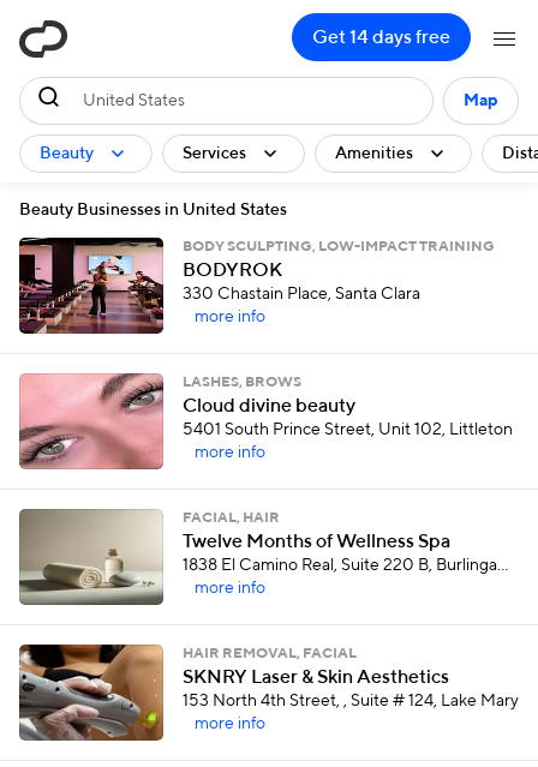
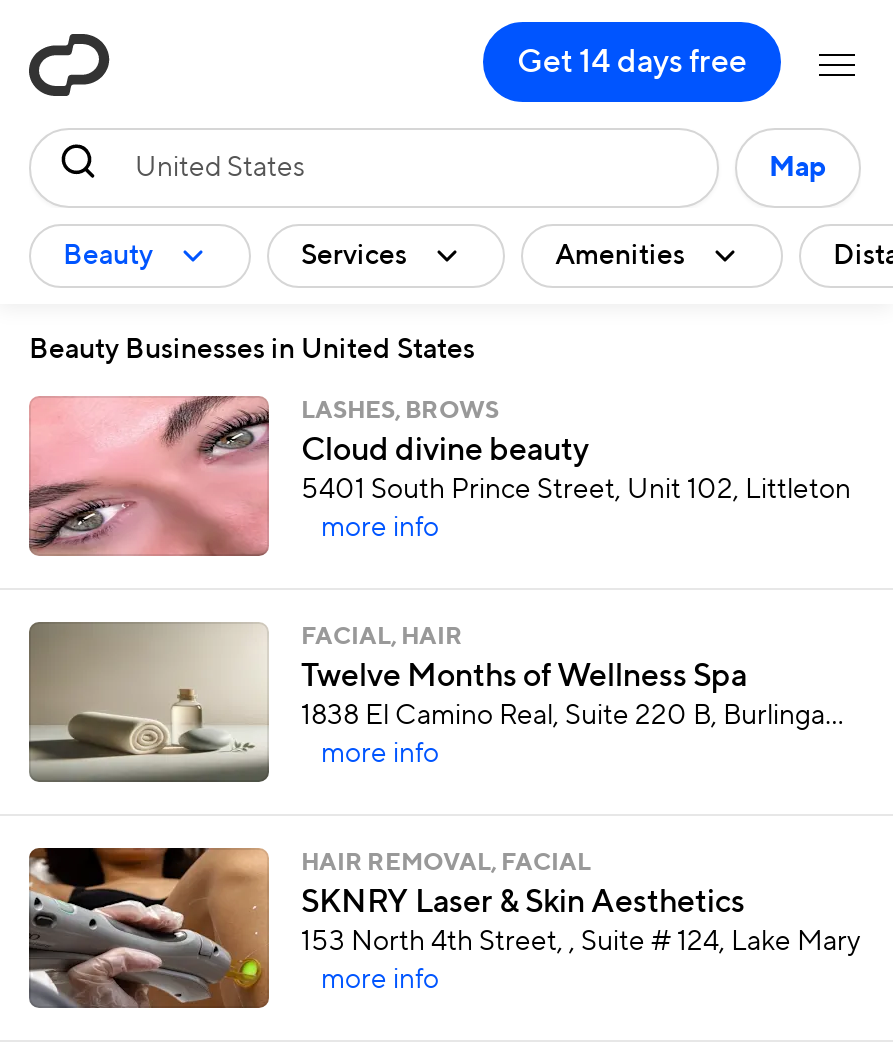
- [image]
- BODY SCULPTING, LOW-IMPACT TRAINING
- BODYROK
- 330 Chastain Place, Santa Clara
- more info
